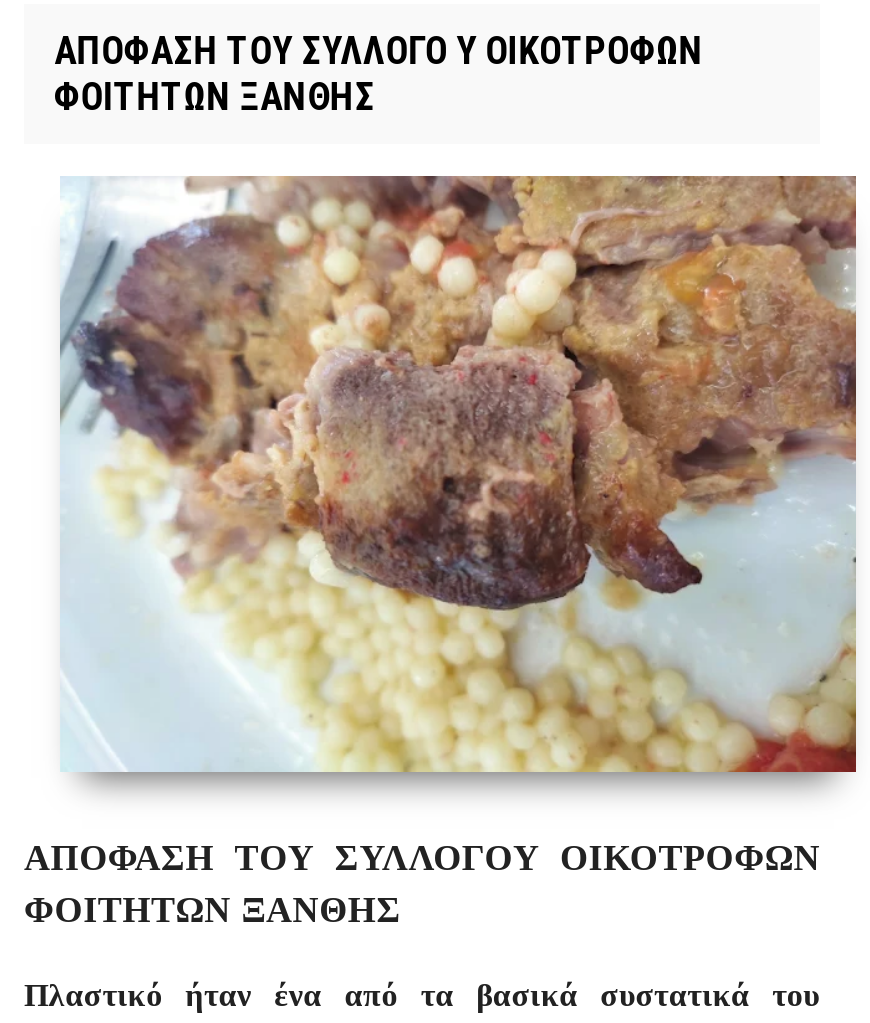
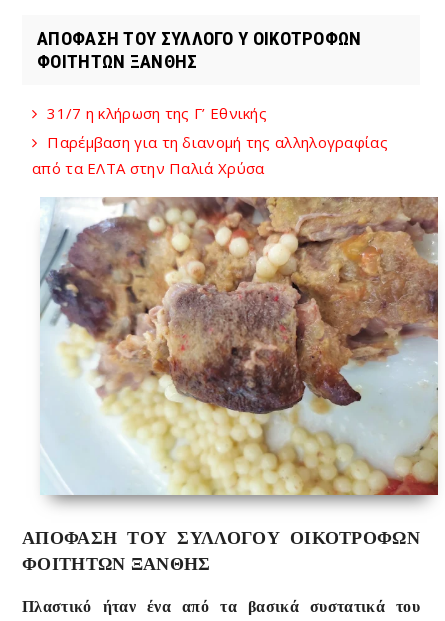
+ 31/7 η κλήρωση της Γ’ Εθνικής
+ Παρέμβαση για τη διανομή της αλληλογραφίας
+ από τα ΕΛΤΑ στην Παλιά Χρύσα
